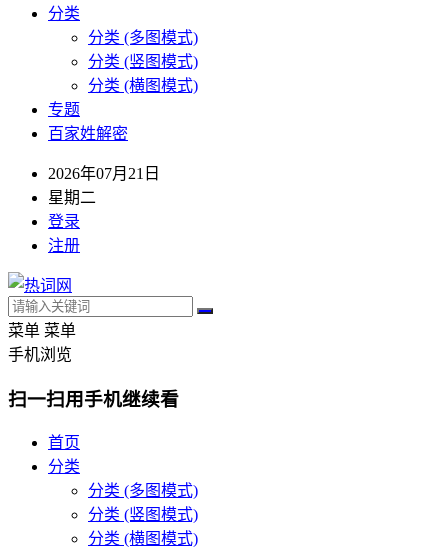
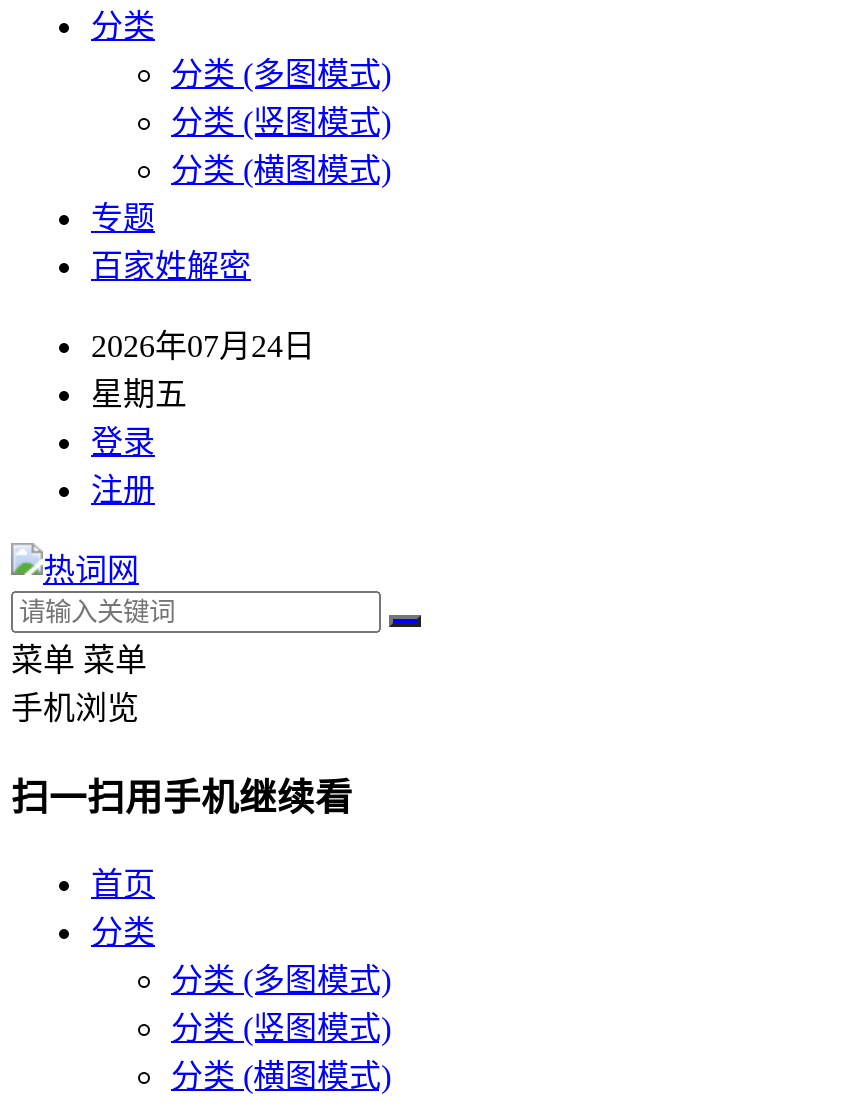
- 2026年07月21日
+ 2026年07月24日

- 星期二
+ 星期五
